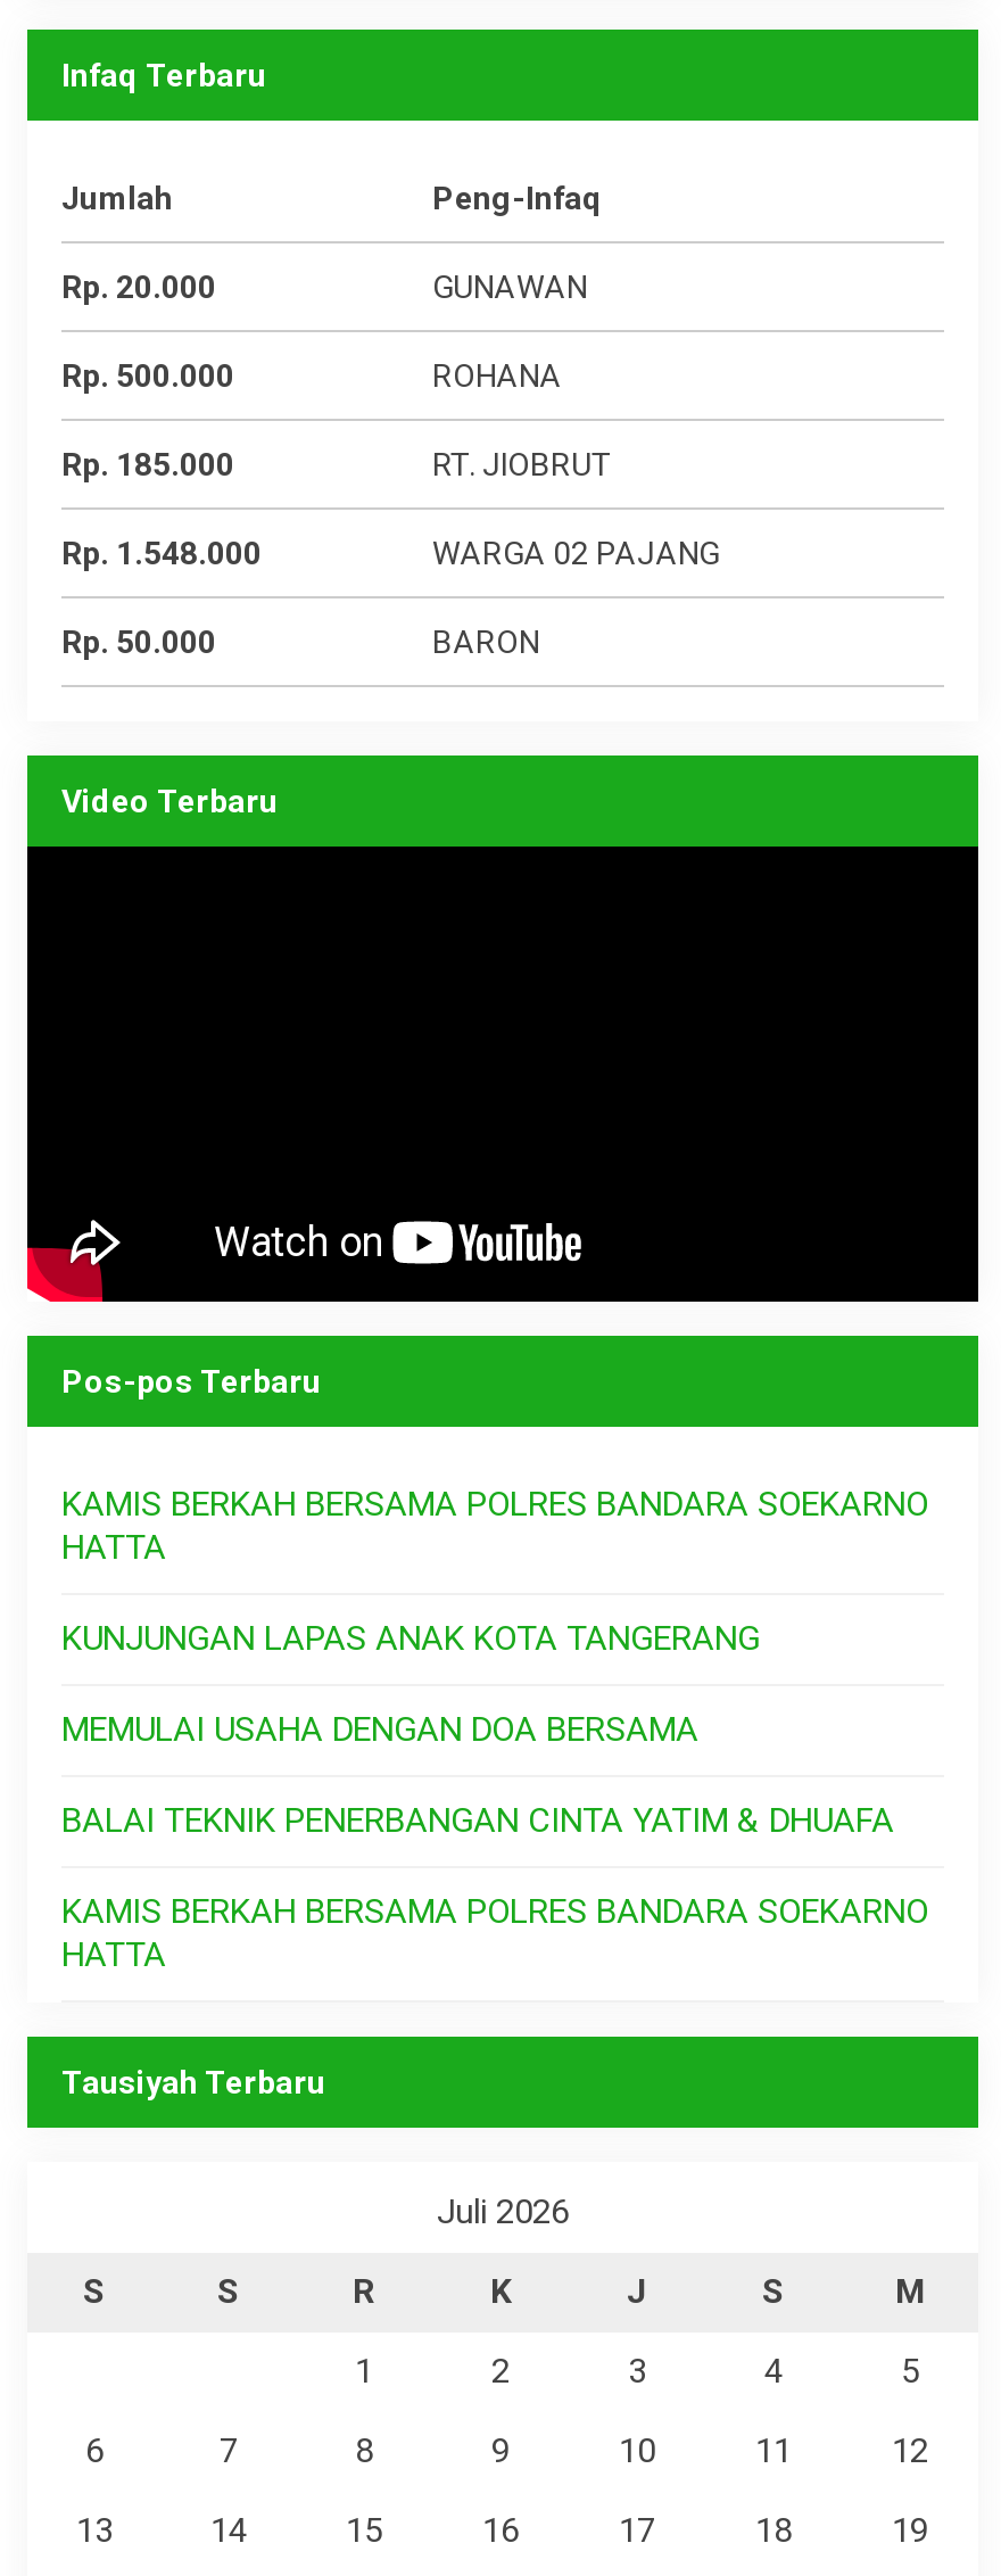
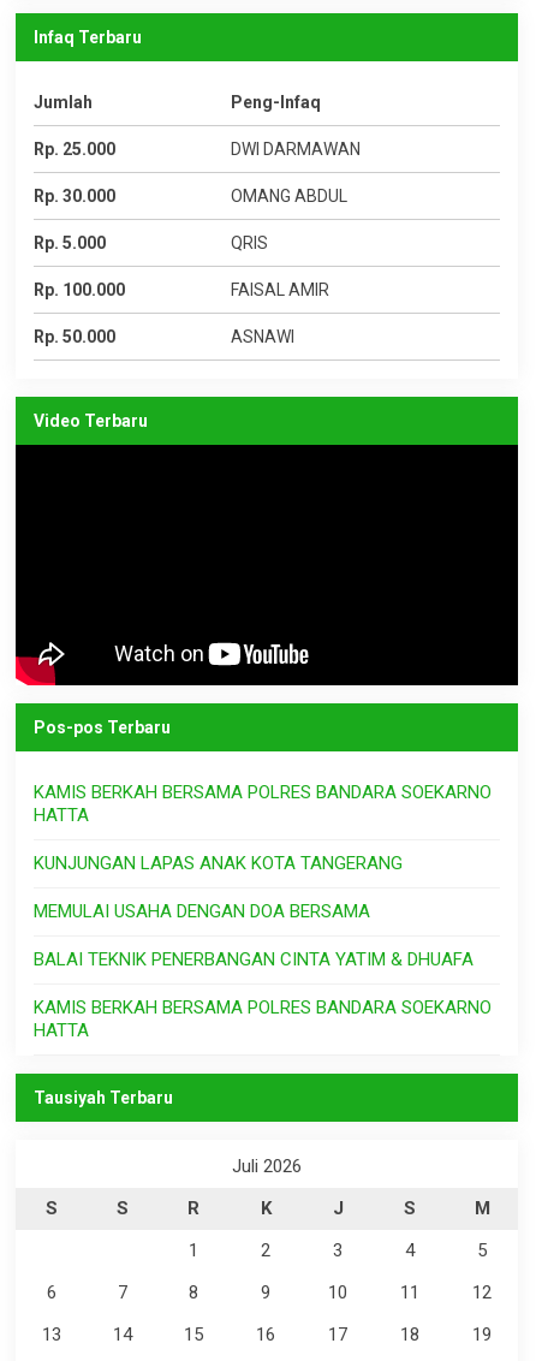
- Rp. 20.000
- GUNAWAN
+ Rp. 25.000
+ DWI DARMAWAN

- Rp. 500.000
- ROHANA
+ Rp. 30.000
+ OMANG ABDUL

- Rp. 185.000
- RT. JIOBRUT
+ Rp. 5.000
+ QRIS

- Rp. 1.548.000
- WARGA 02 PAJANG
+ Rp. 100.000
+ FAISAL AMIR

- BARON
+ ASNAWI
